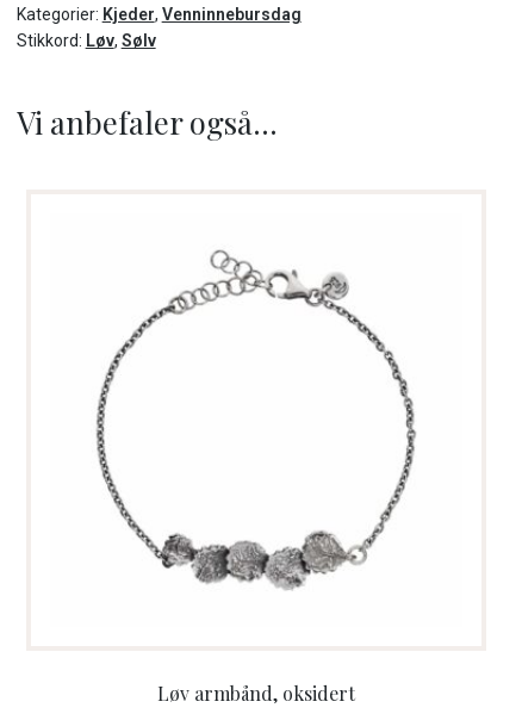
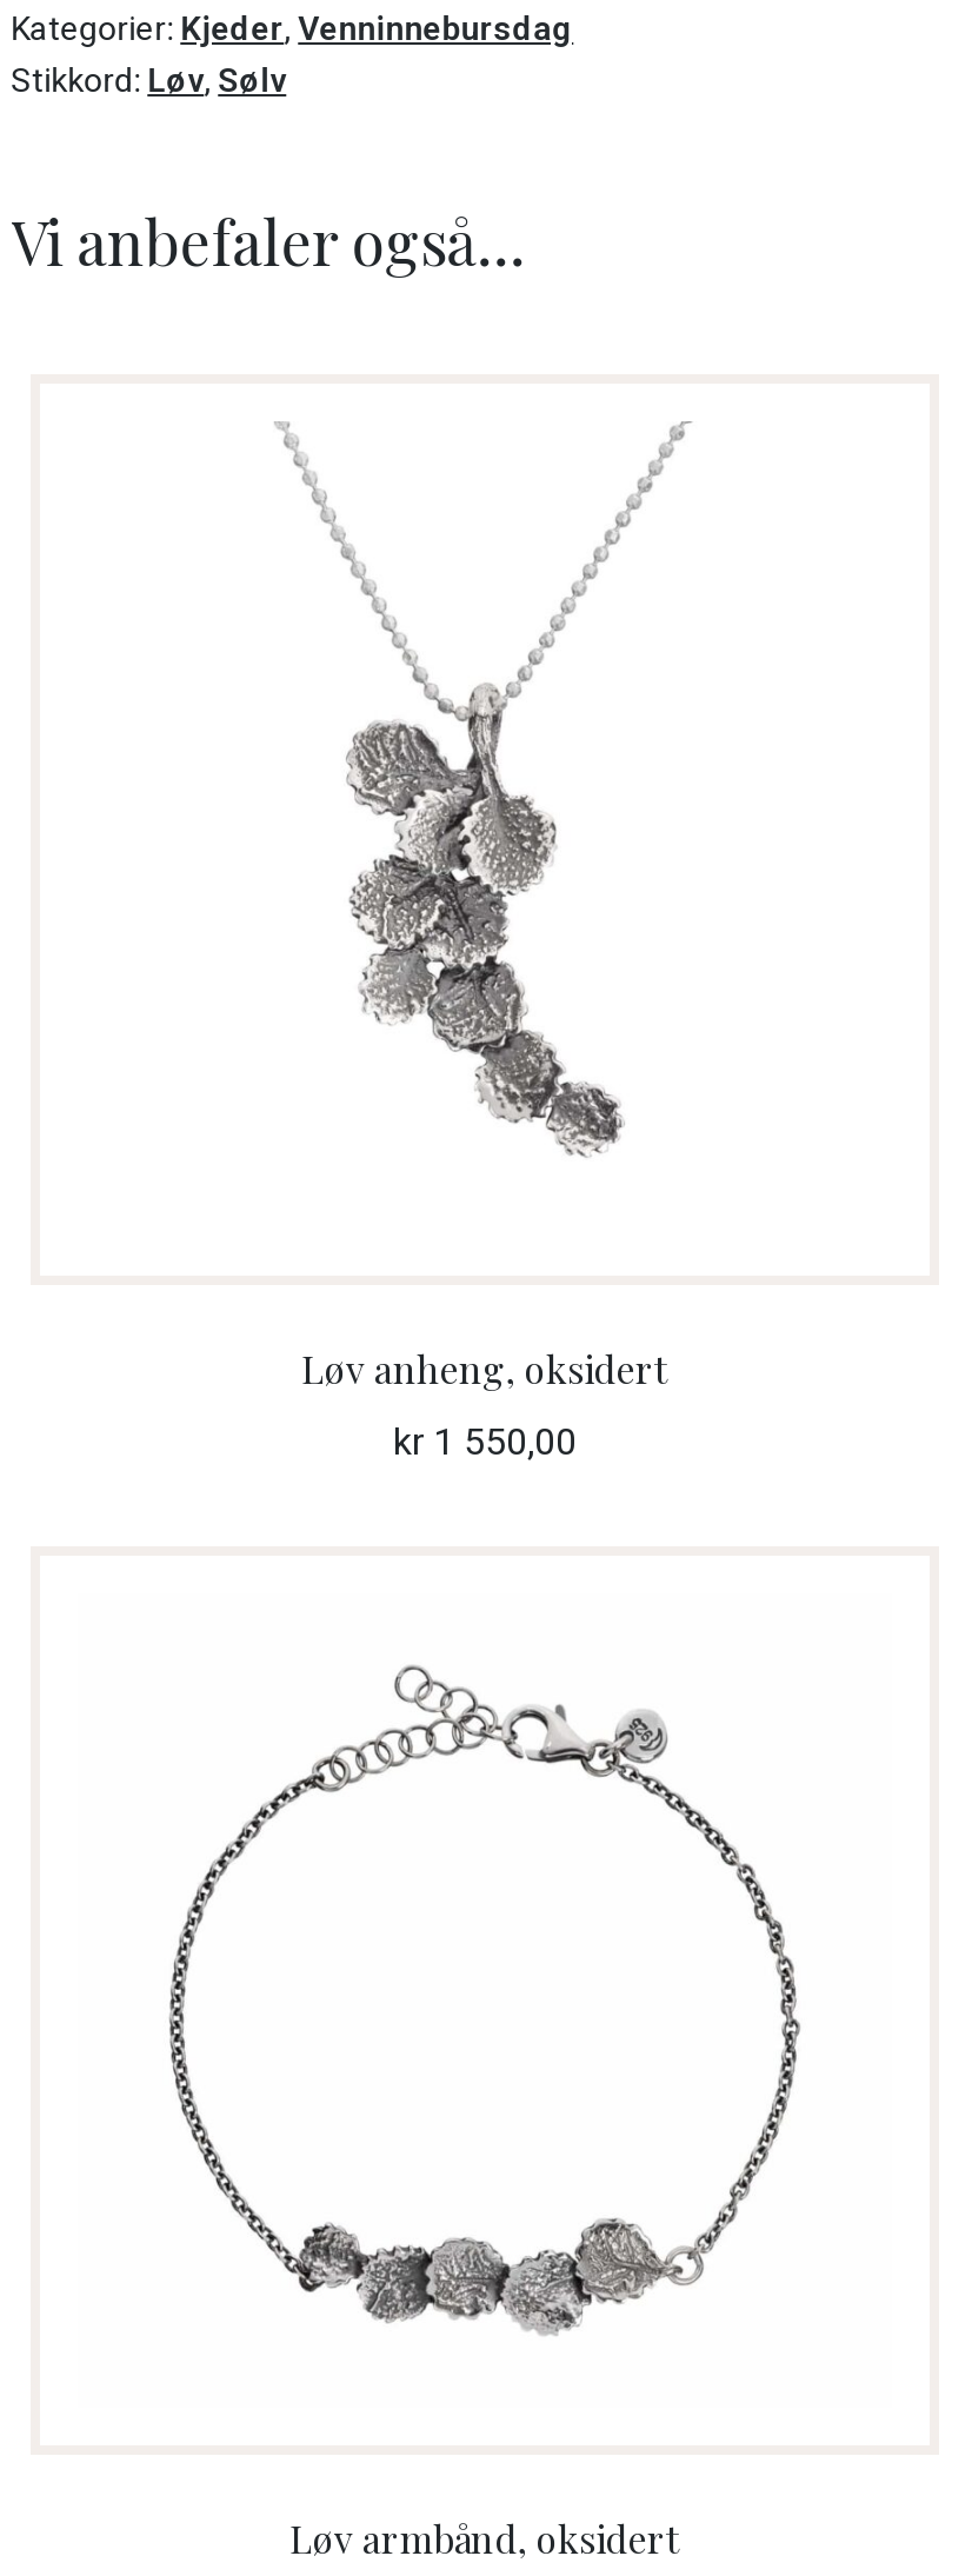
+ [image]

+ Løv anheng, oksidert
+ kr 1 550,00
